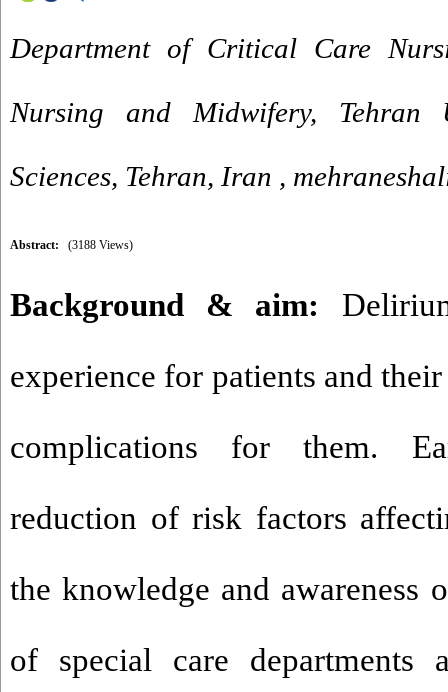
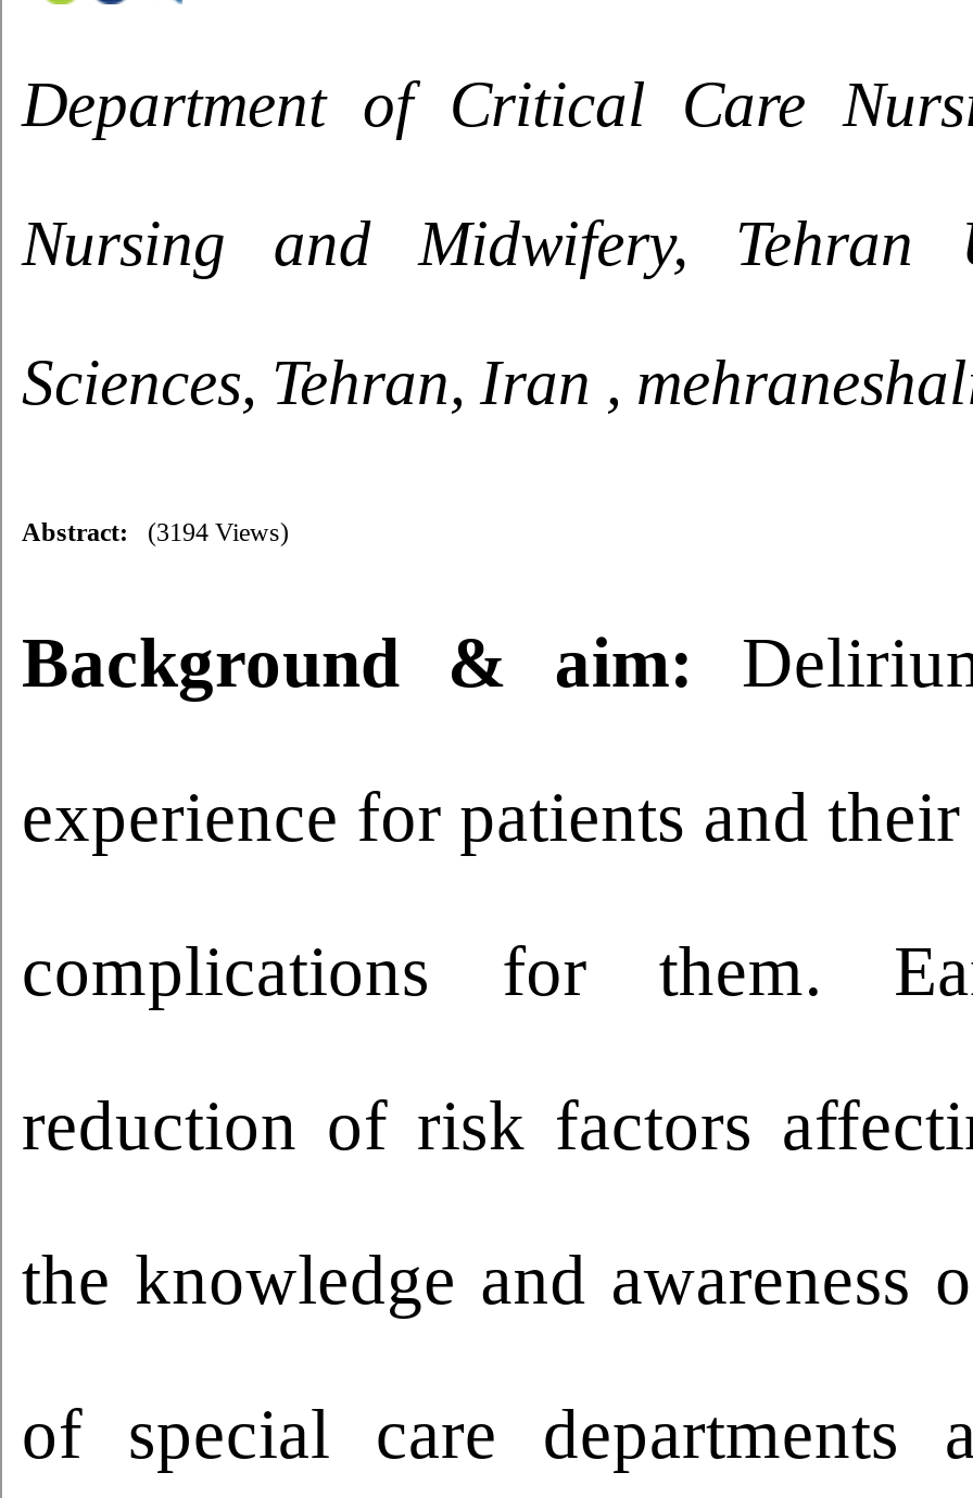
- Abstract: (3188 Views)
+ Abstract: (3194 Views)
